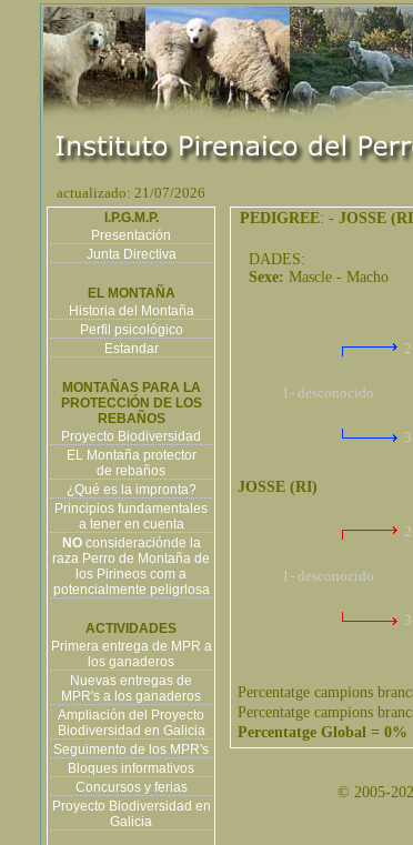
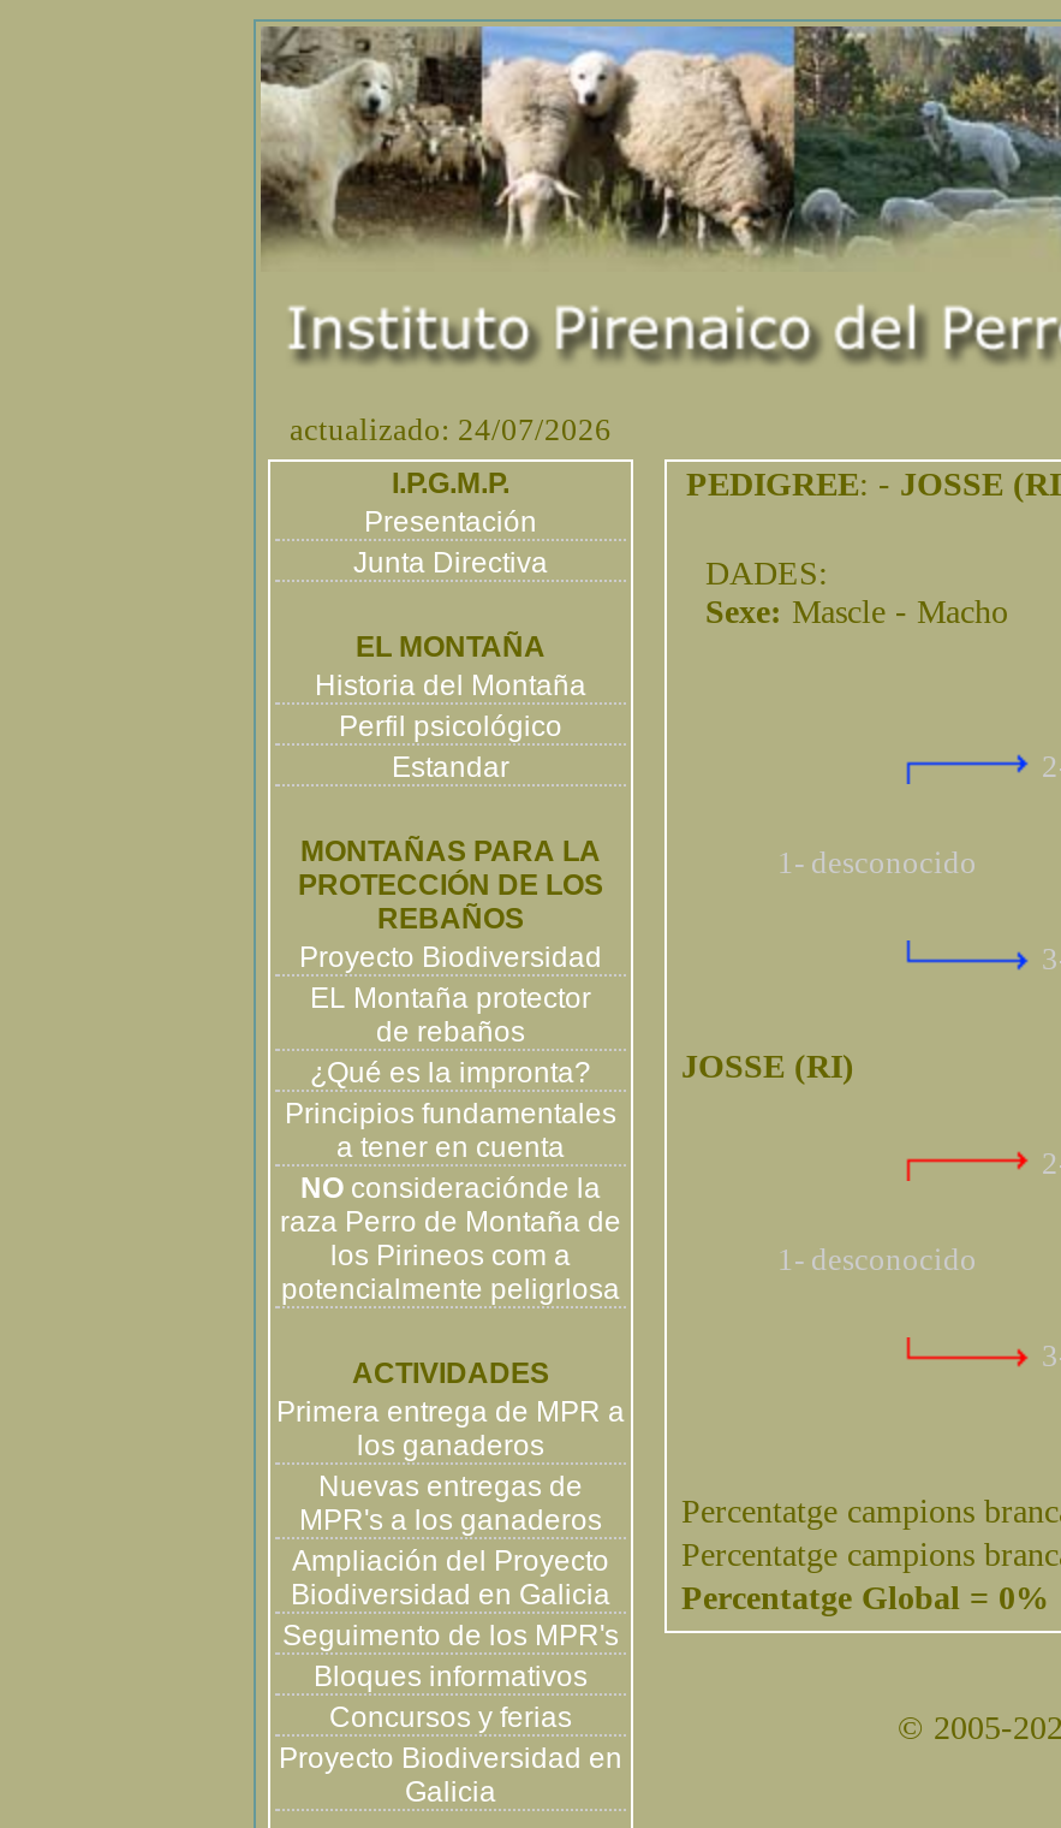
- actualizado: 21/07/2026
+ actualizado: 24/07/2026
